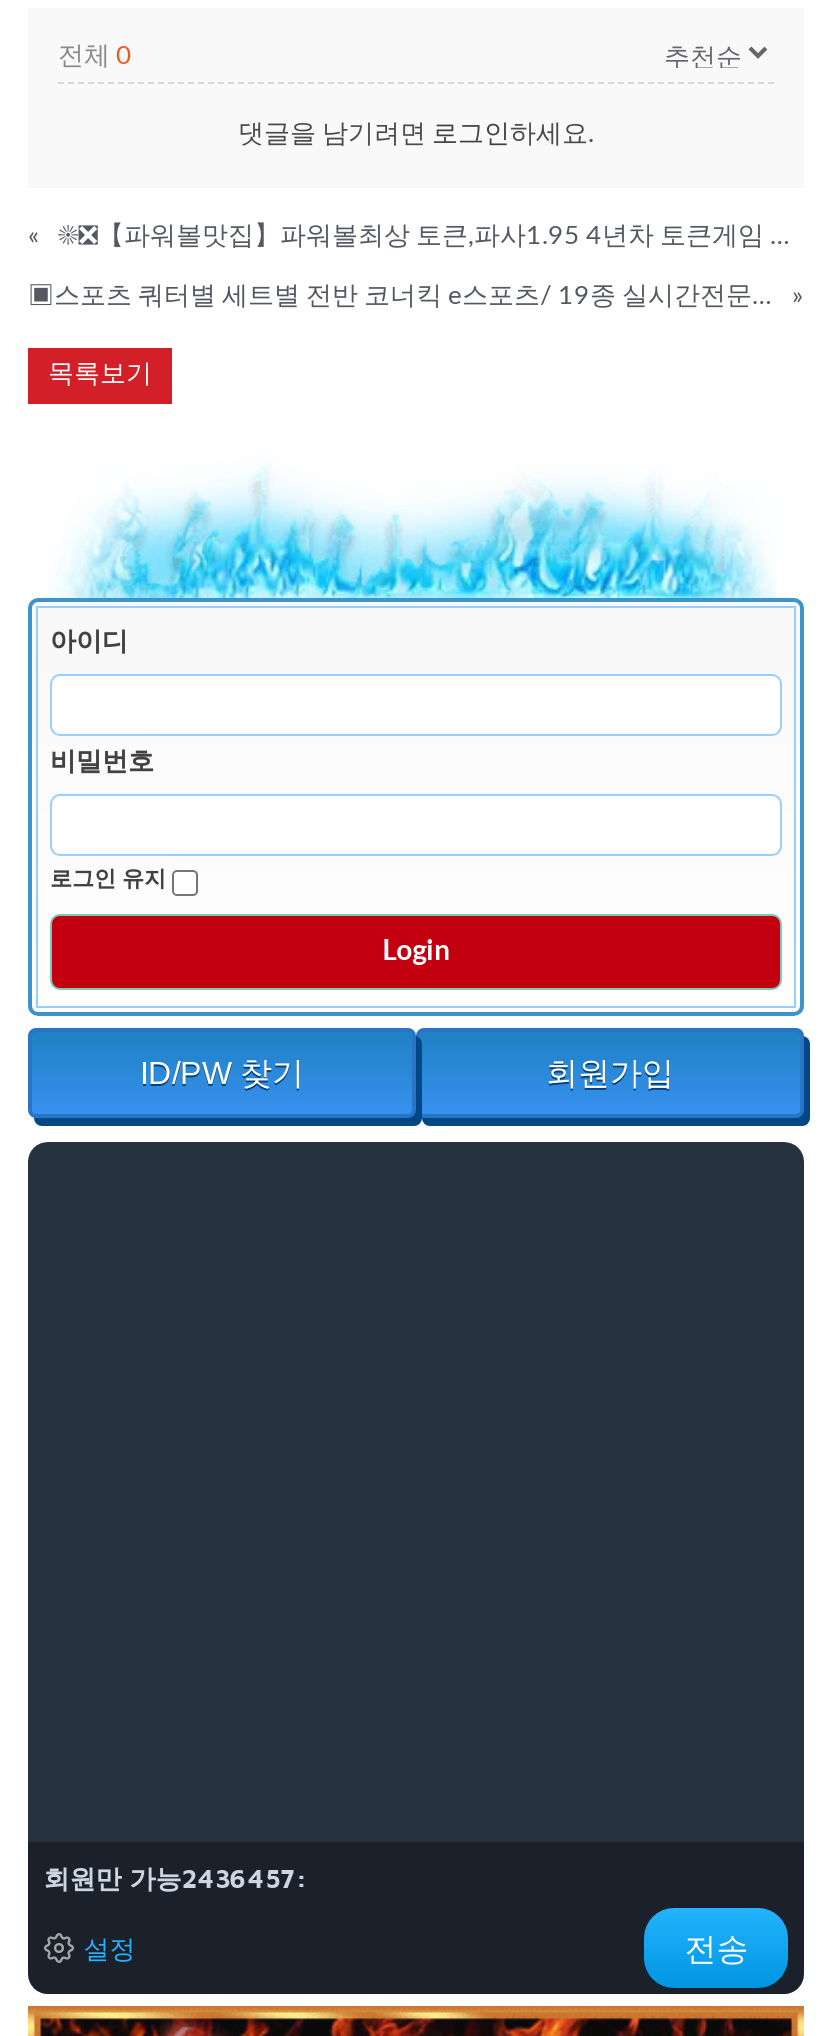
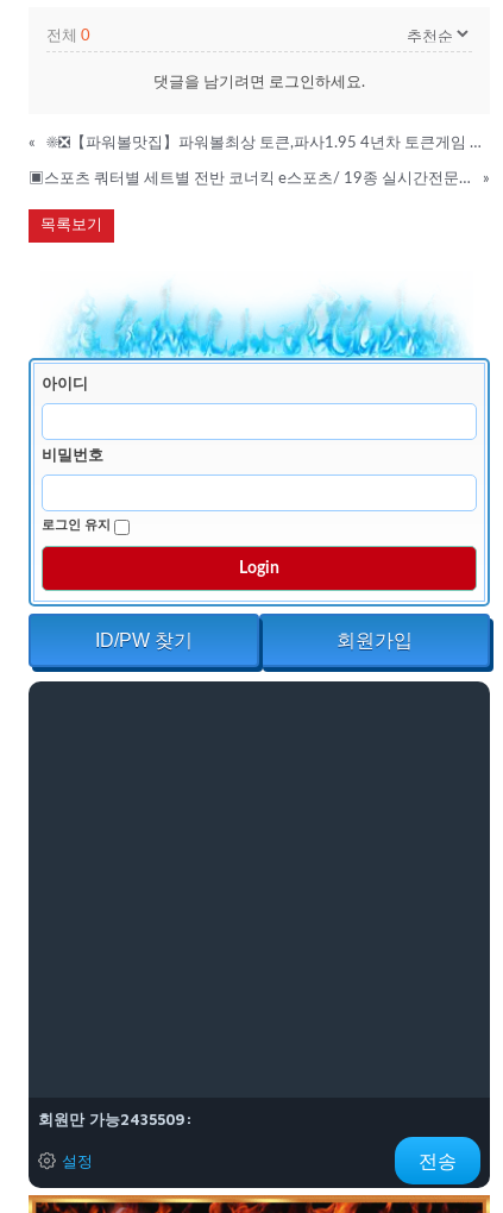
- 회원만 가능2436457:
+ 회원만 가능2435509:
